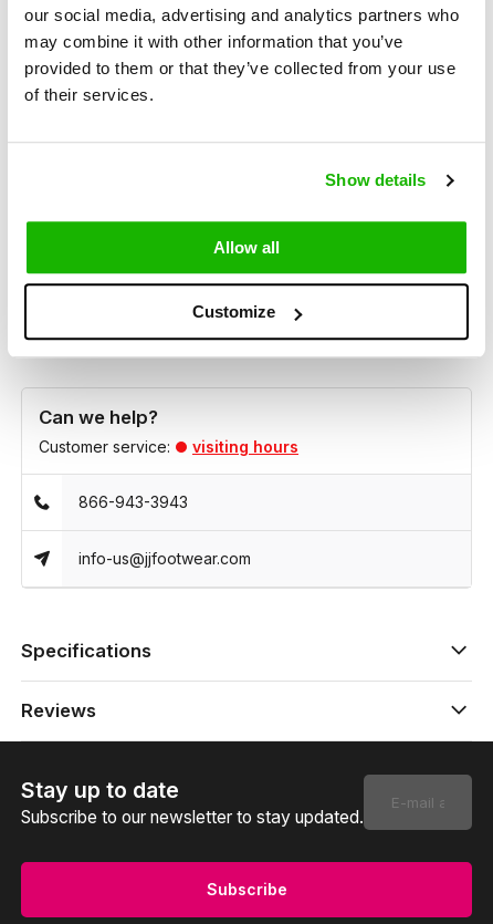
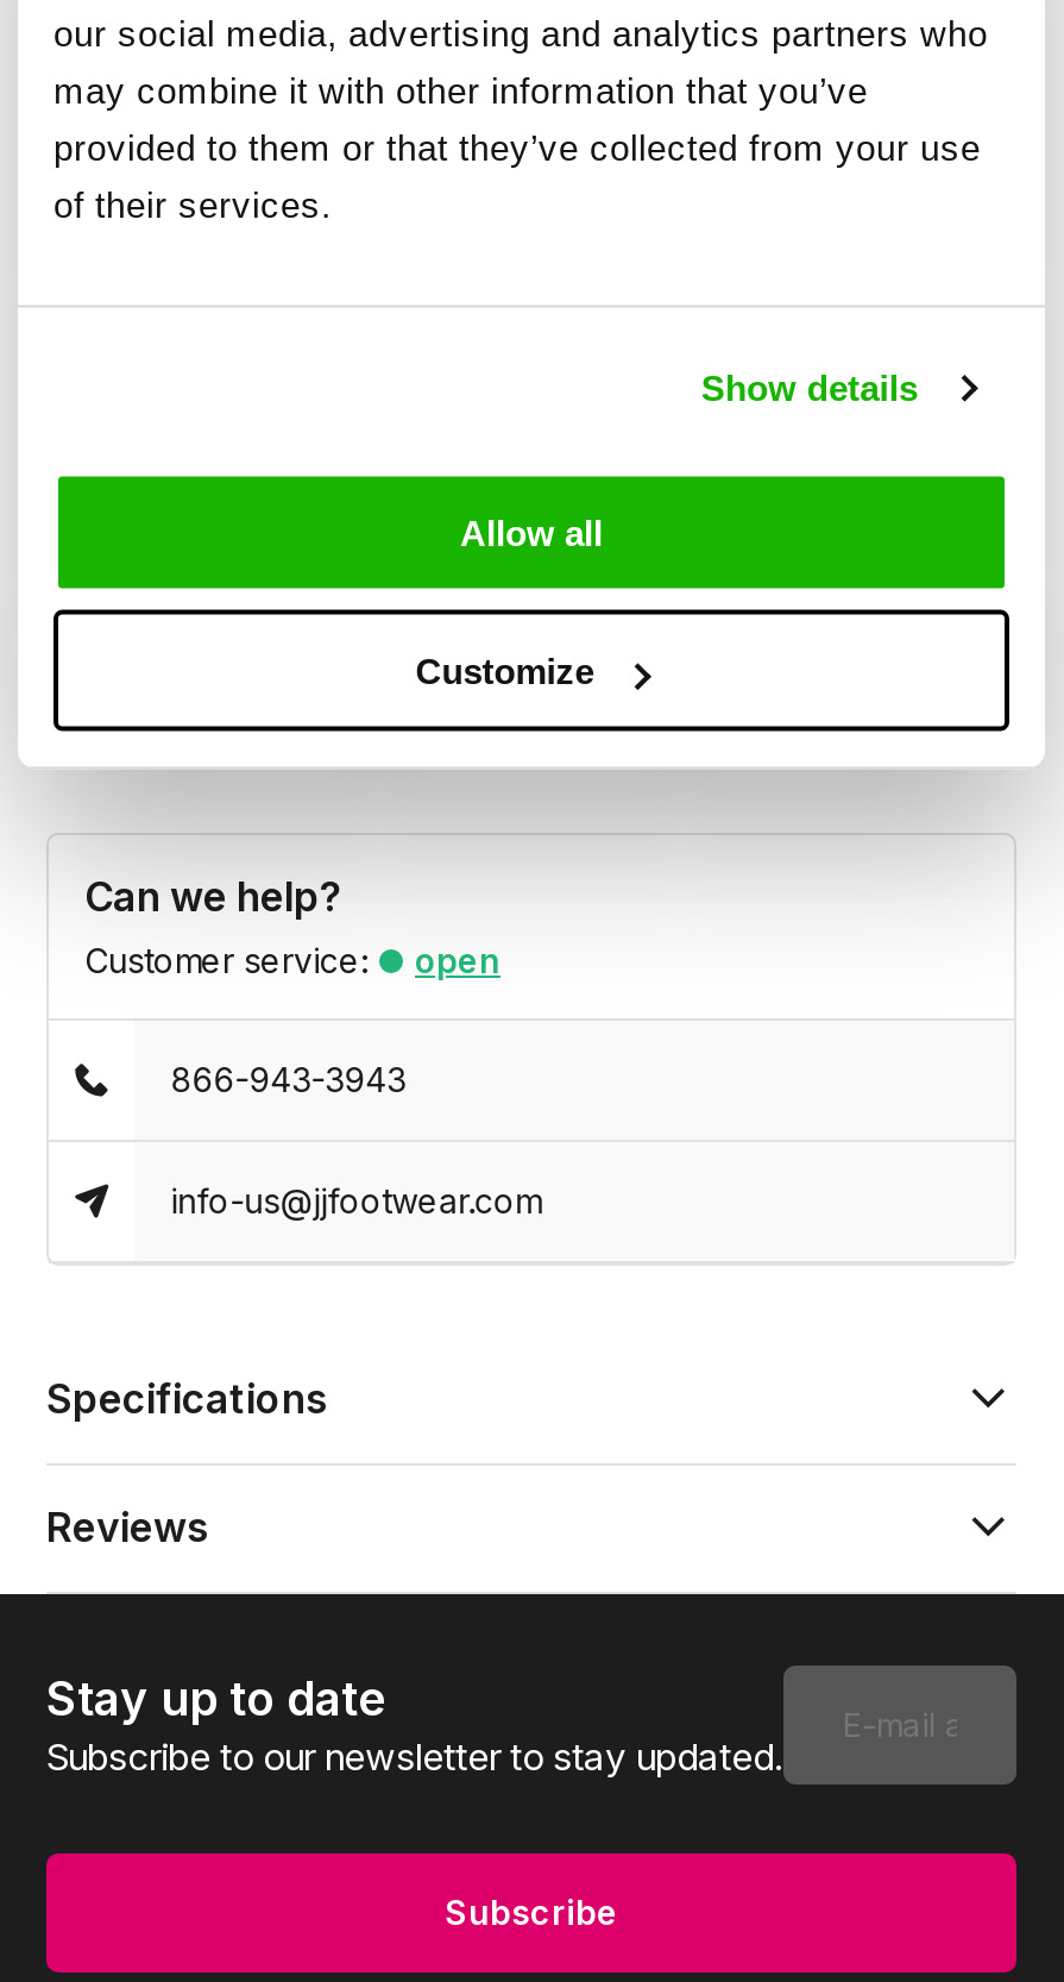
- visiting hours
+ open
